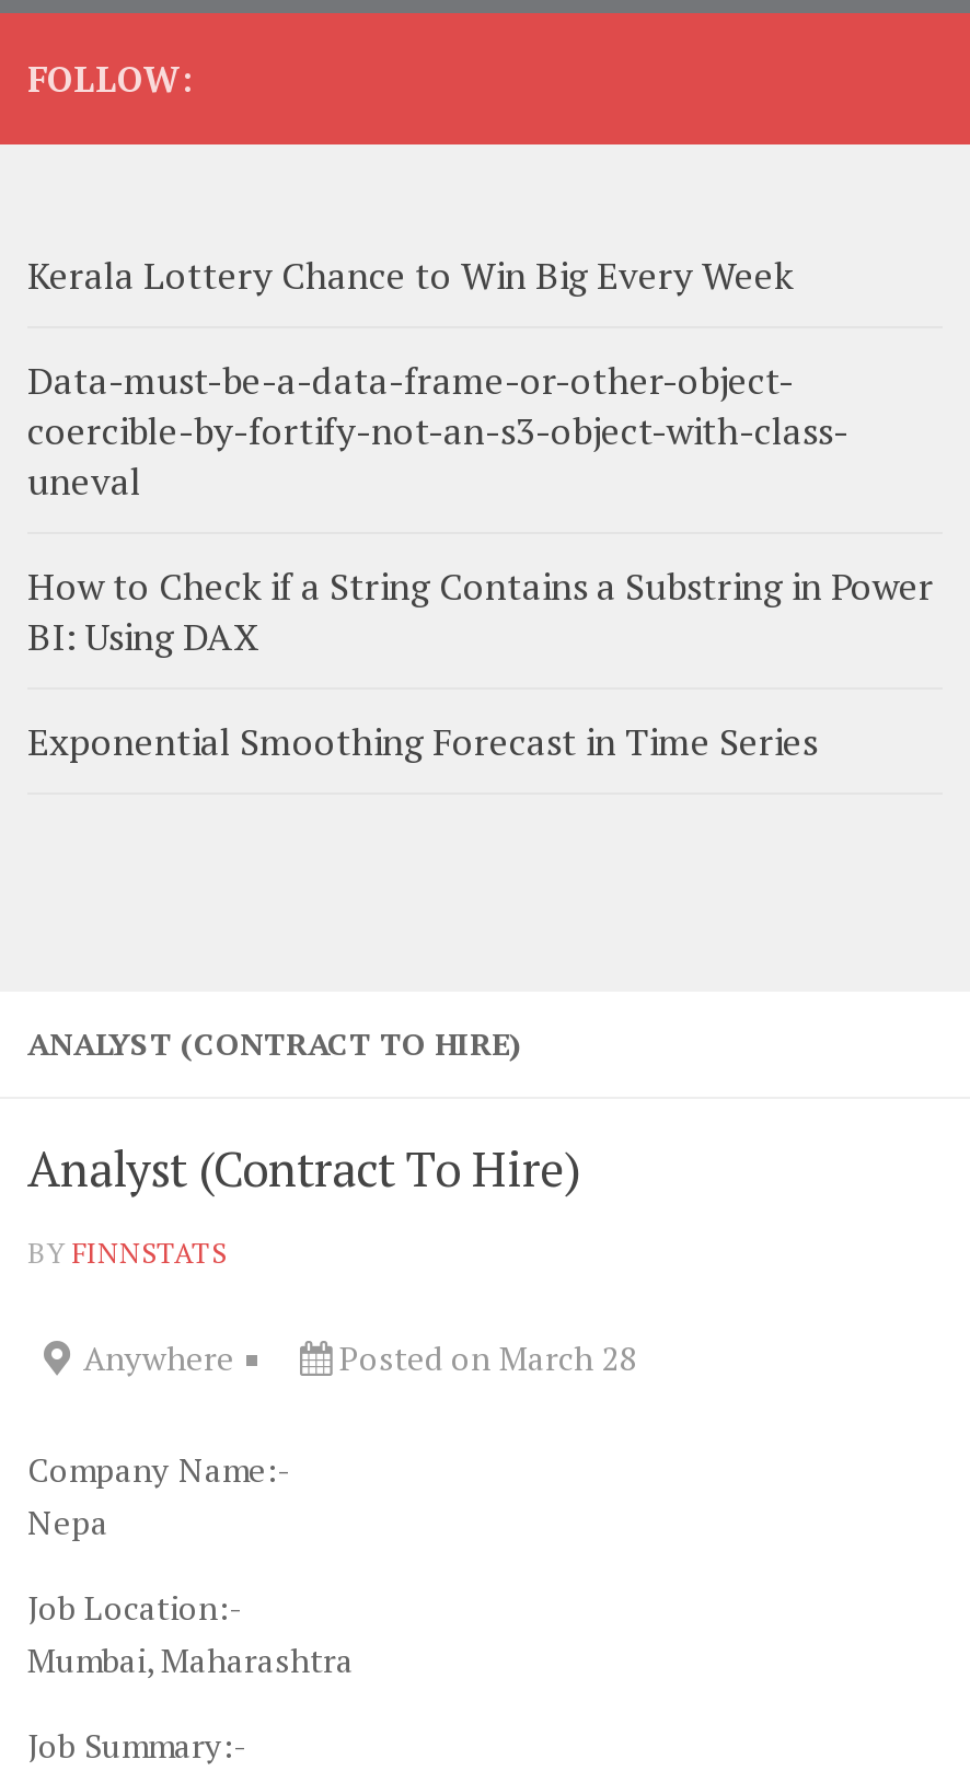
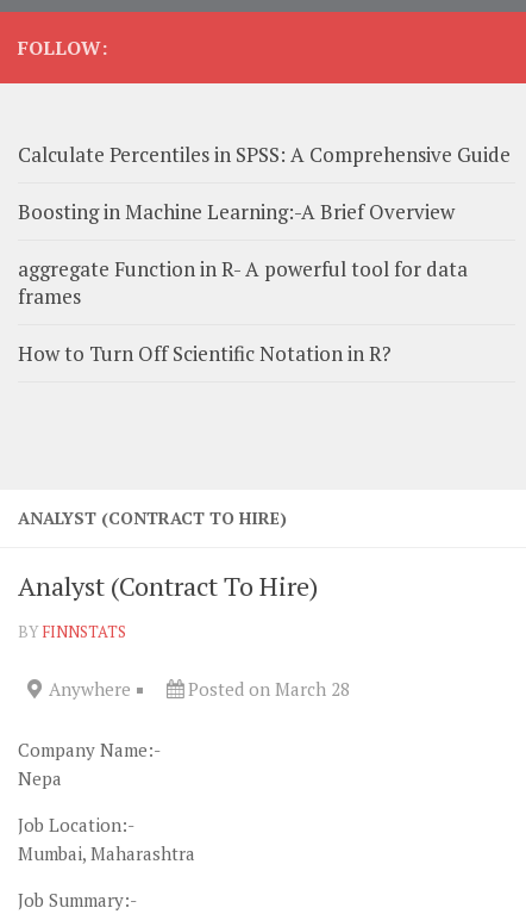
- Kerala Lottery Chance to Win Big Every Week
+ Calculate Percentiles in SPSS: A Comprehensive Guide

- Data-must-be-a-data-frame-or-other-object-
- coercible-by-fortify-not-an-s3-object-with-class-
- uneval
+ Boosting in Machine Learning:-A Brief Overview

- How to Check if a String Contains a Substring in Power
- BI: Using DAX
+ aggregate Function in R- A powerful tool for data
+ frames

- Exponential Smoothing Forecast in Time Series
+ How to Turn Off Scientific Notation in R?
